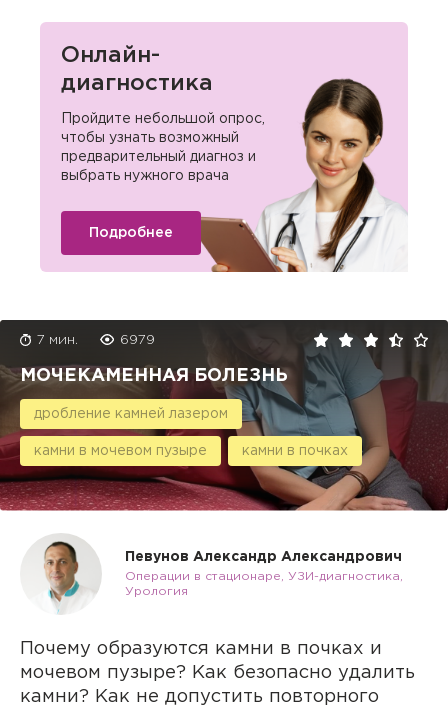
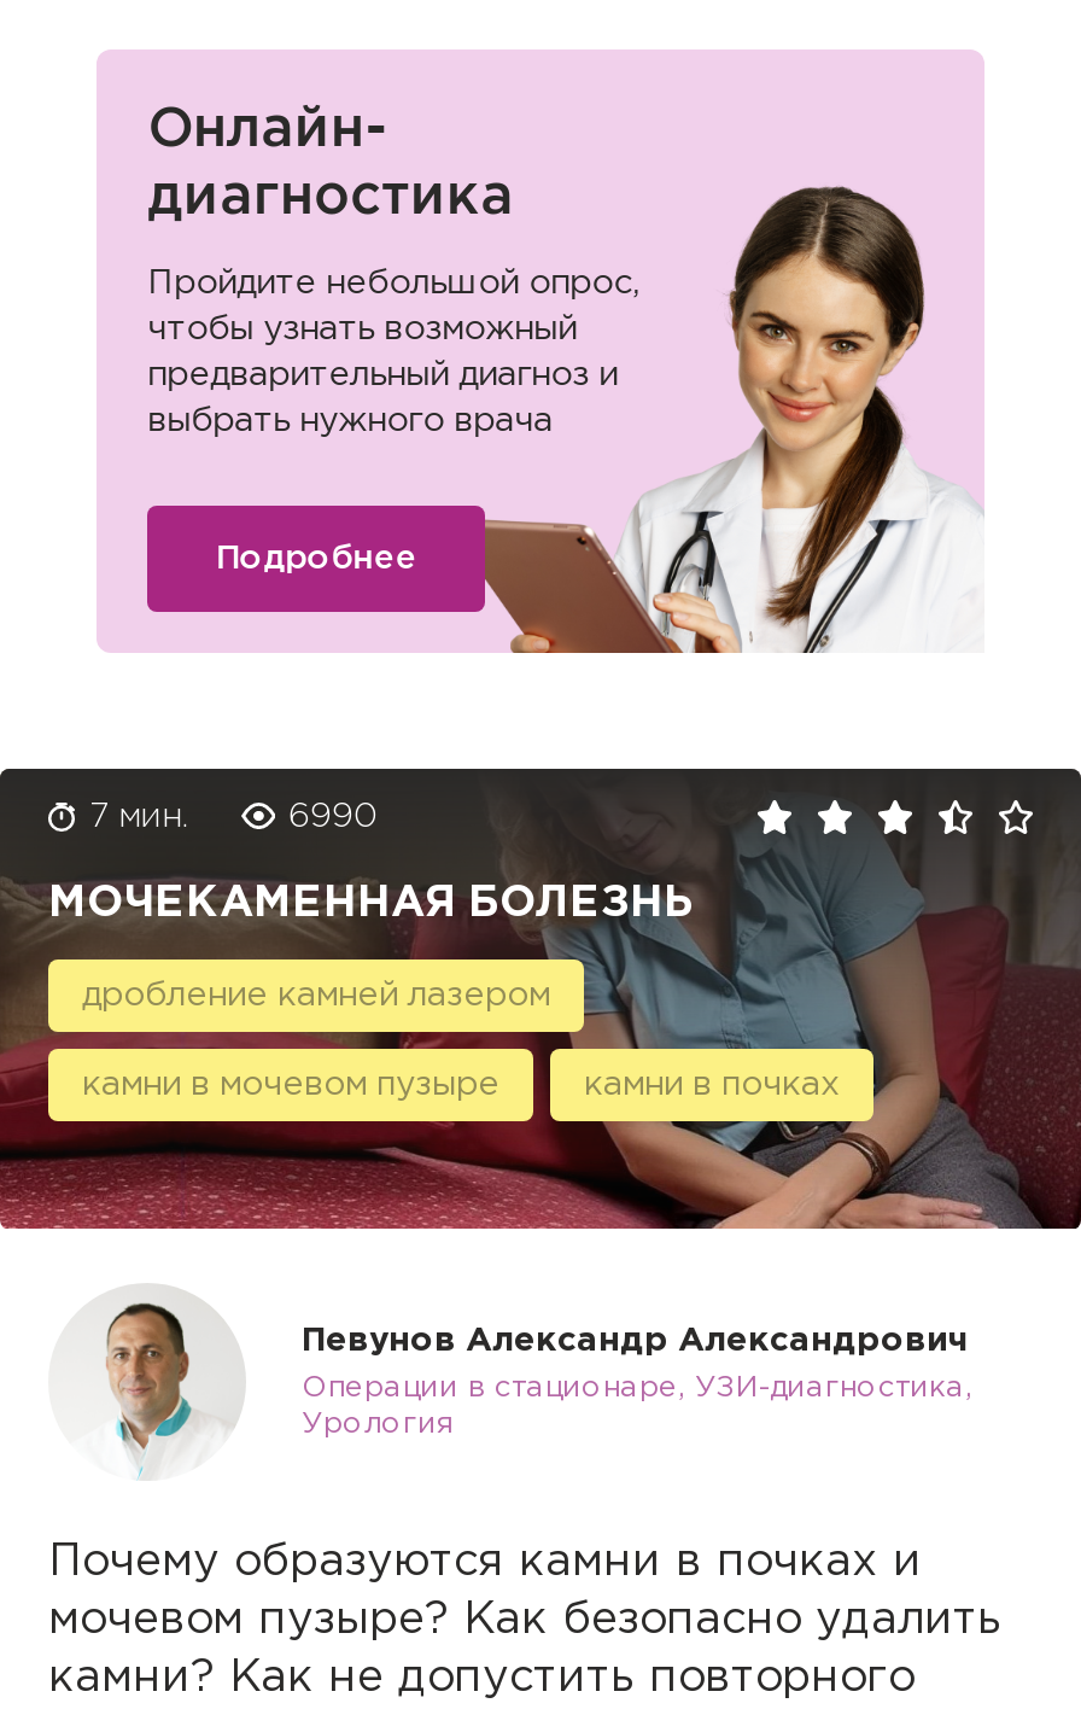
- 6979
+ 6990
